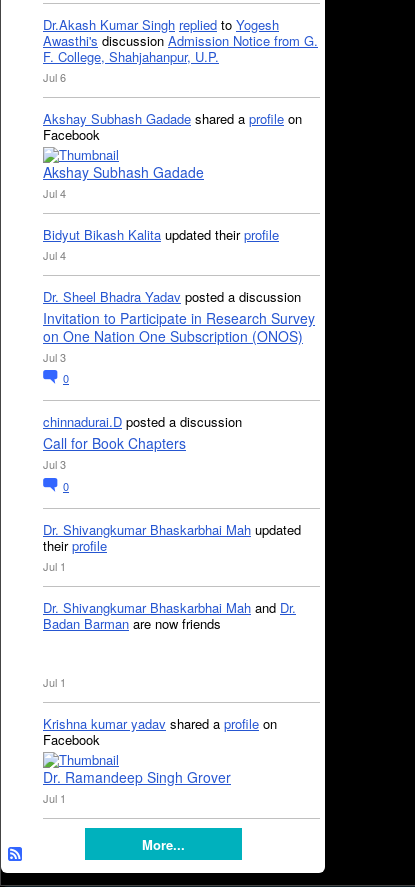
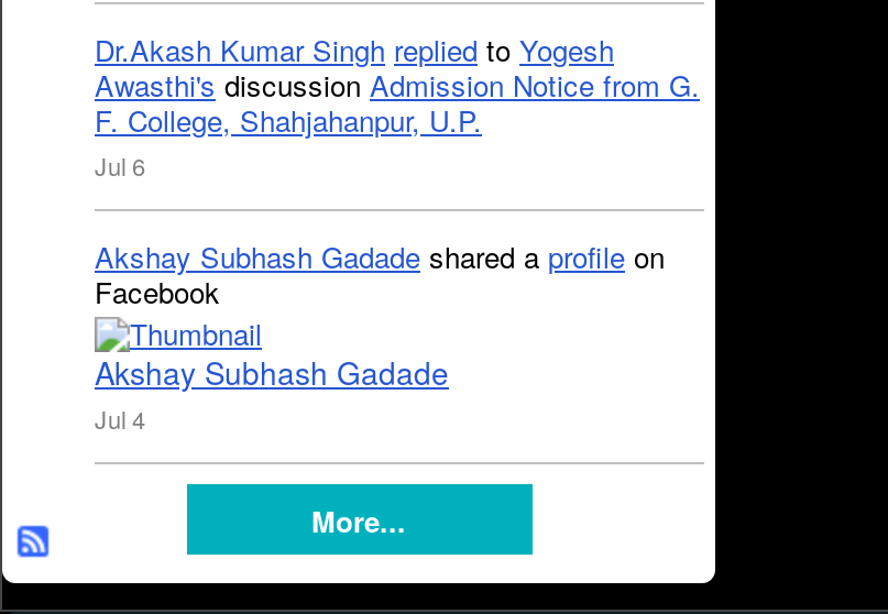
- Bidyut Bikash Kalita updated their profile
- Jul 4
- Dr. Sheel Bhadra Yadav posted a discussion
- Invitation to Participate in Research Survey
- on One Nation One Subscription (ONOS)
- Jul 3
- 0
- chinnadurai.D posted a discussion
- Call for Book Chapters
- Jul 3
- 0
- Dr. Shivangkumar Bhaskarbhai Mah updated
- theirprofile
- Jul 1
- Dr. Shivangkumar Bhaskarbhai Mah and Dr.
- Badan Barmanare now friends
- Jul 1
- Krishna kumar yadav shared a profile on
- Facebook
- Dr. Ramandeep Singh Grover
- Jul 1
